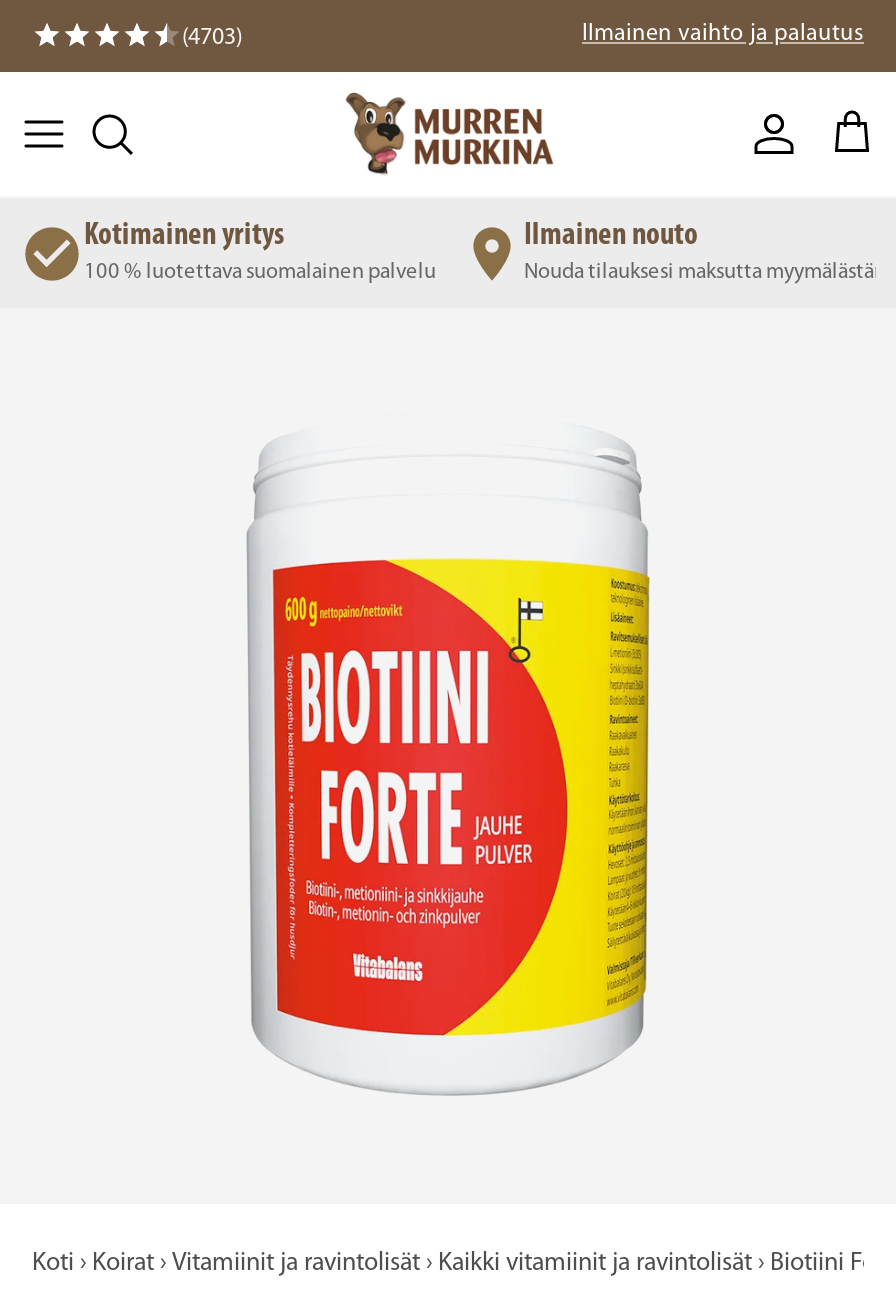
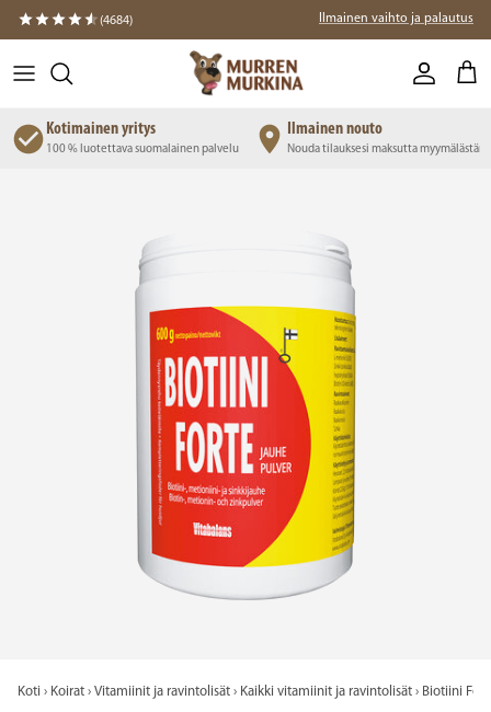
- (4703)
+ (4684)
